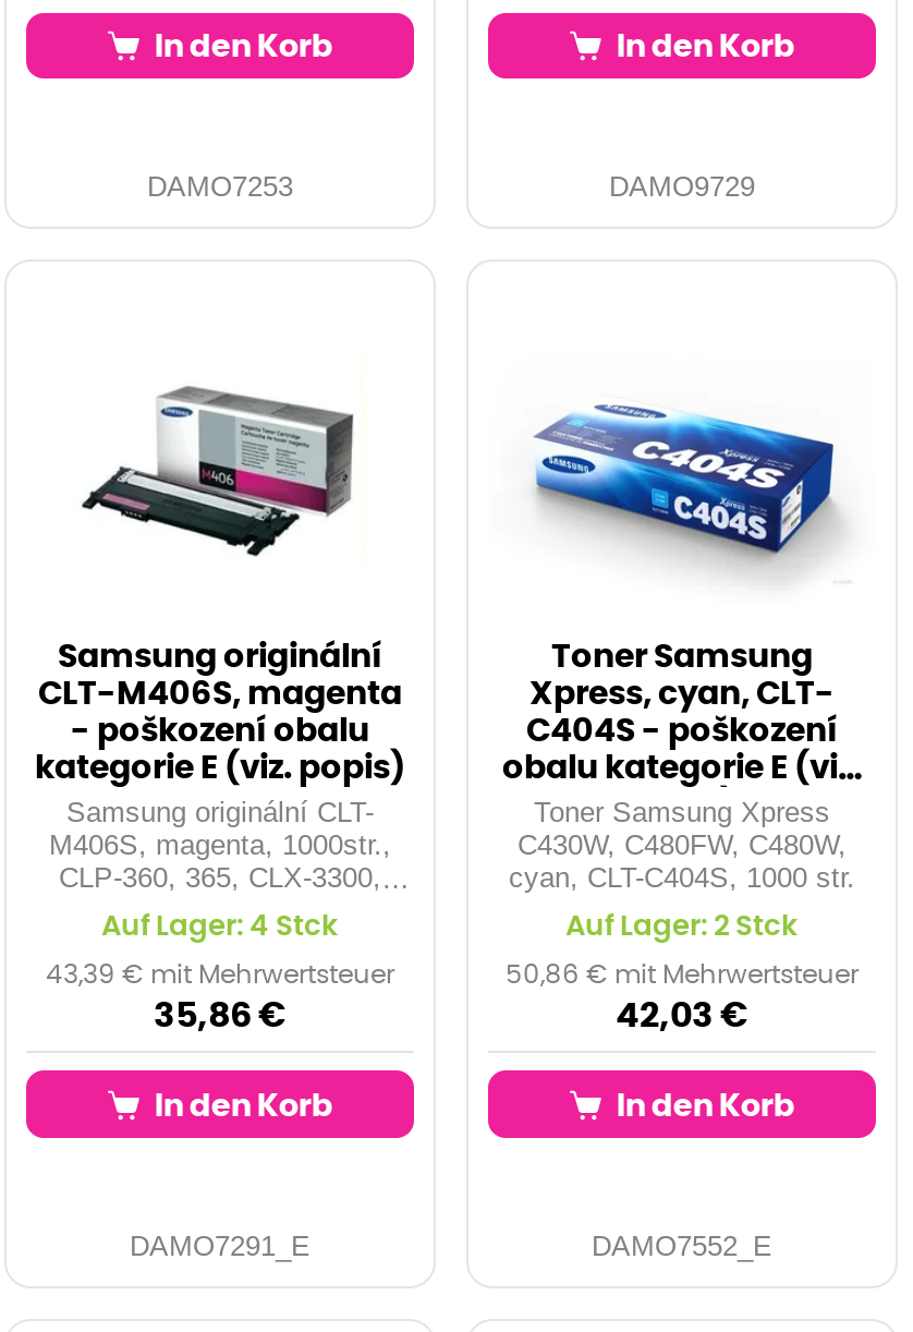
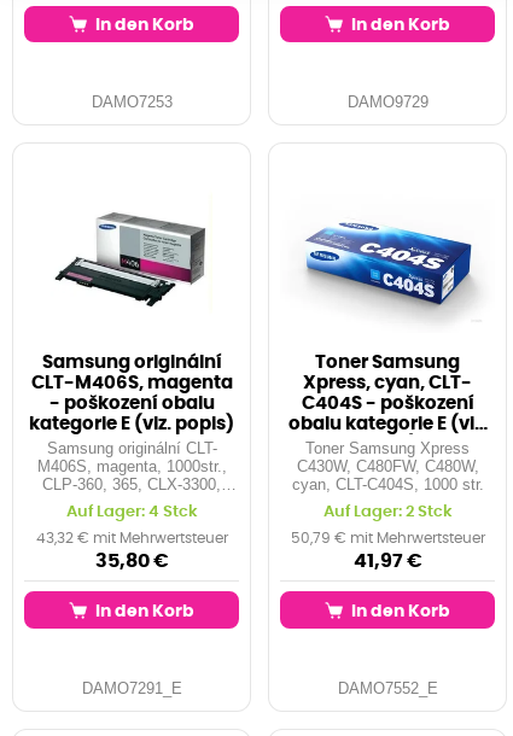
- 43,39 € mit Mehrwertsteuer
+ 43,32 € mit Mehrwertsteuer

- 50,86 € mit Mehrwertsteuer
+ 50,79 € mit Mehrwertsteuer

- 35,86 €
+ 35,80 €

- 42,03 €
+ 41,97 €
